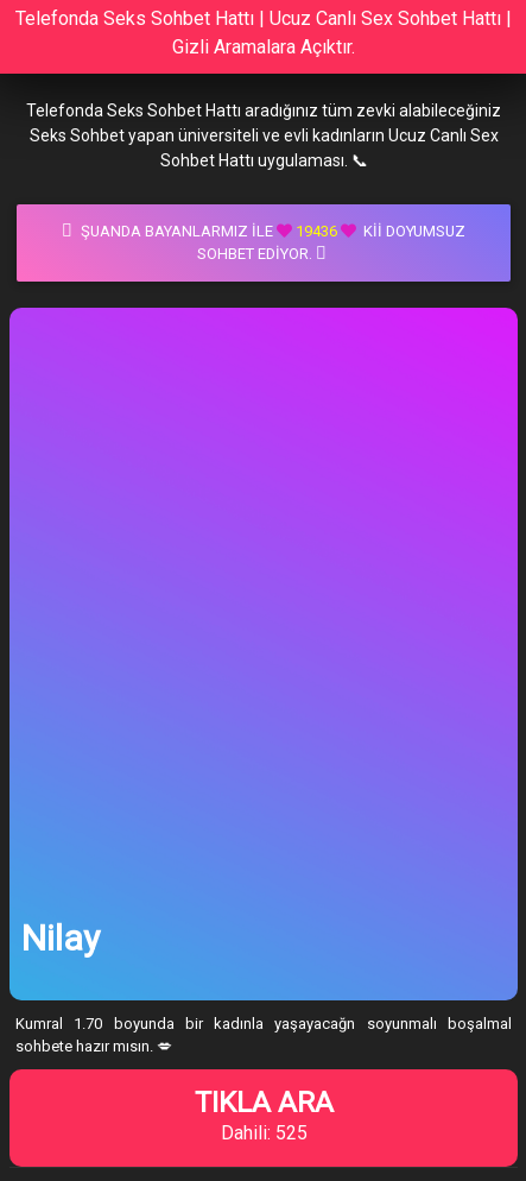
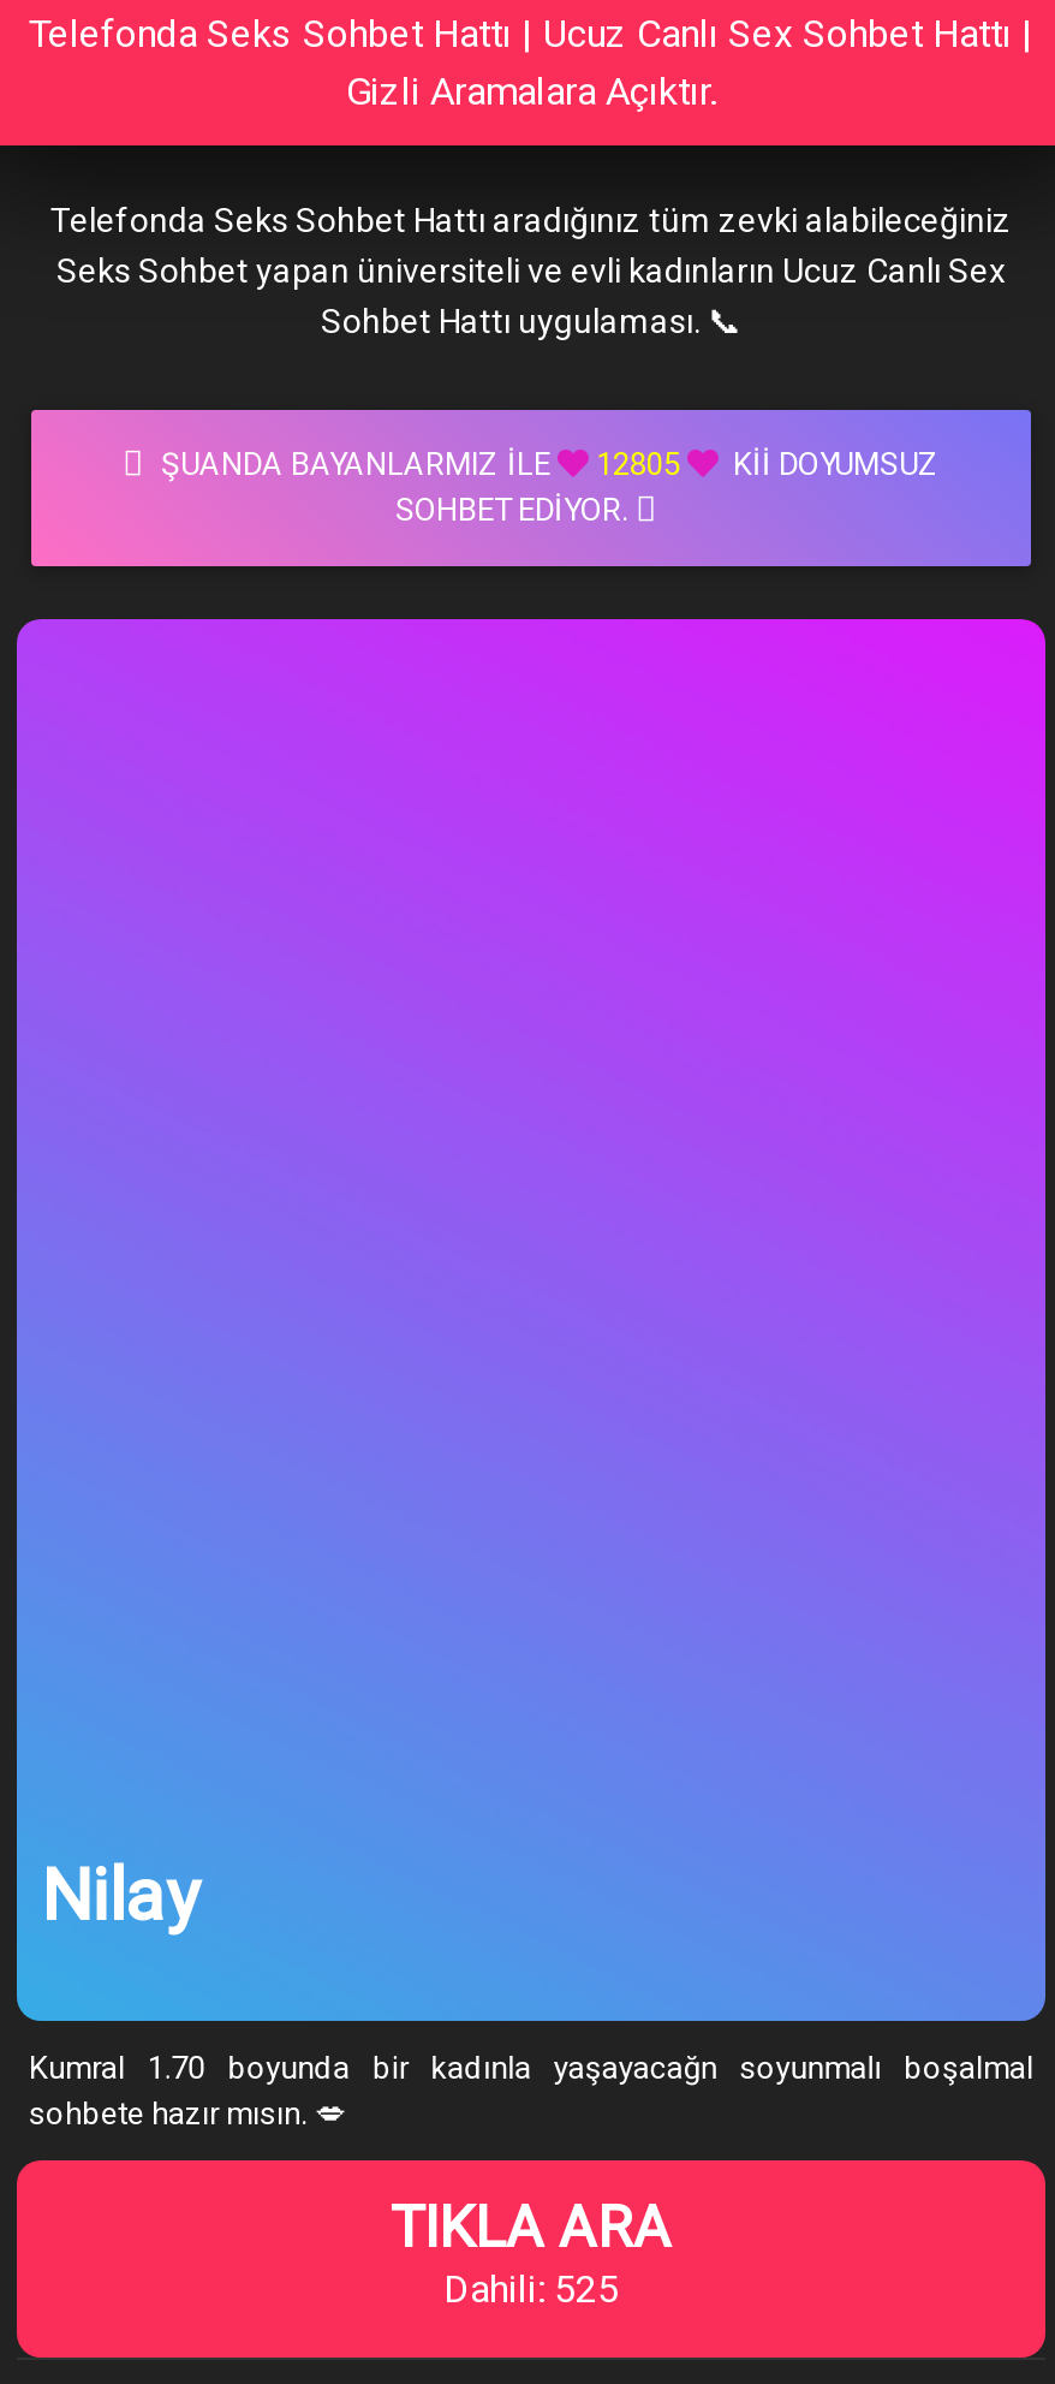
- ŞUANDA BAYANLARMIZ İLE 19436 KII DOYUMSUZ
+ ŞUANDA BAYANLARMIZ İLE 12805 KII DOYUMSUZ
